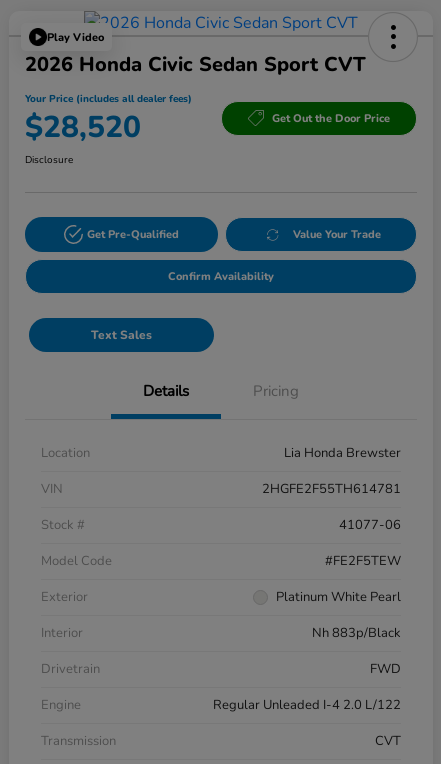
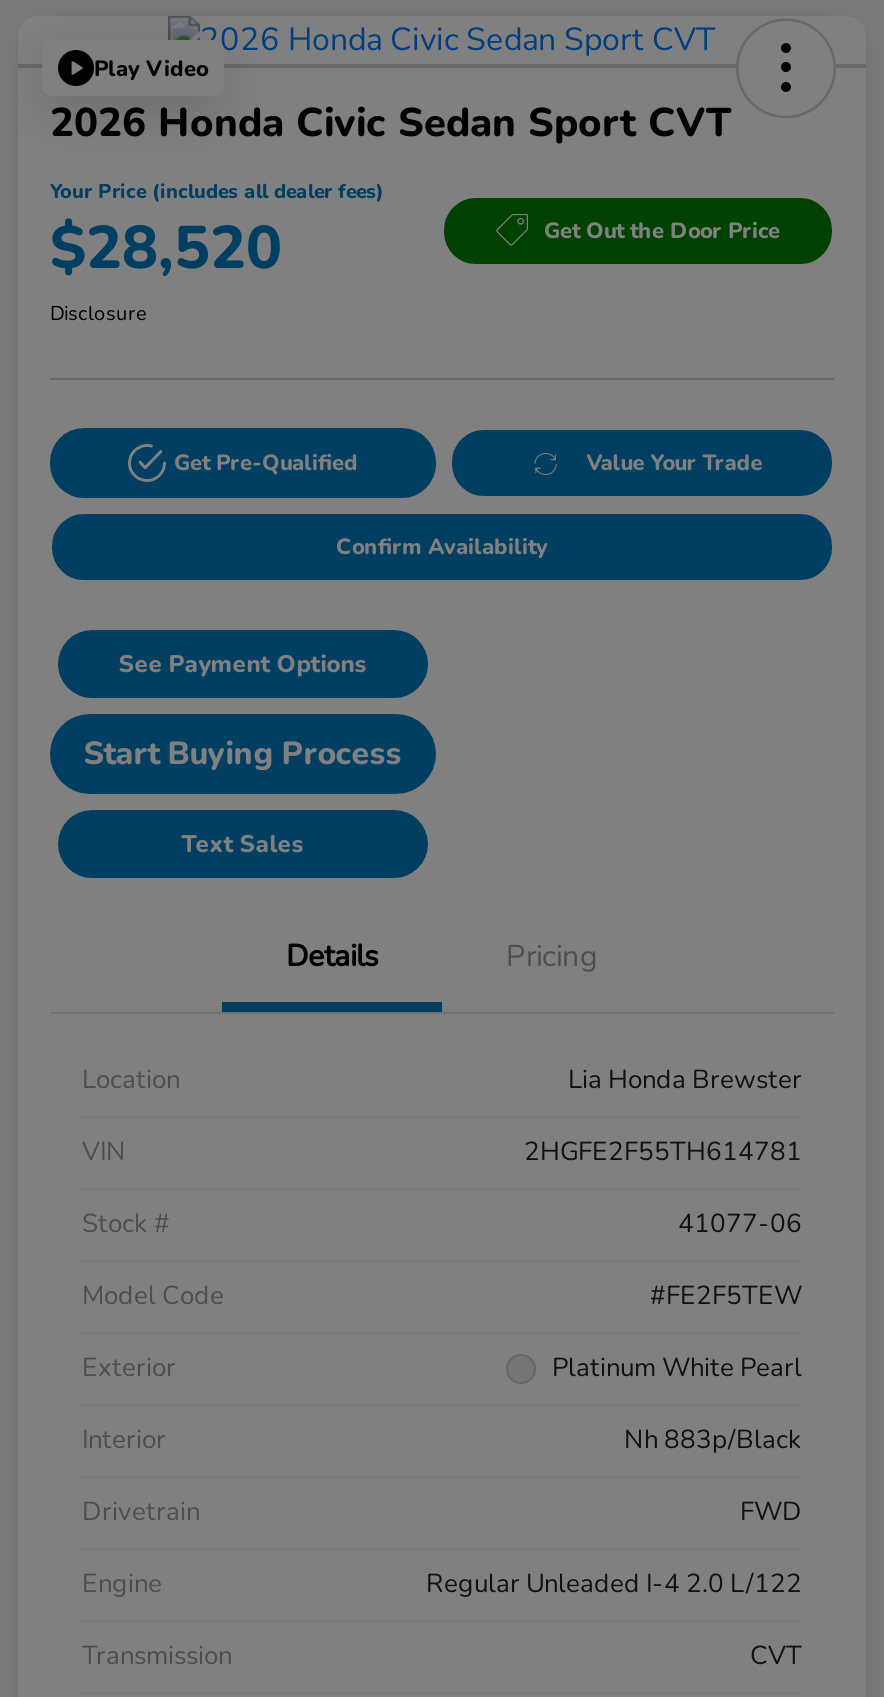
+ See Payment Options
+ Start Buying Process
